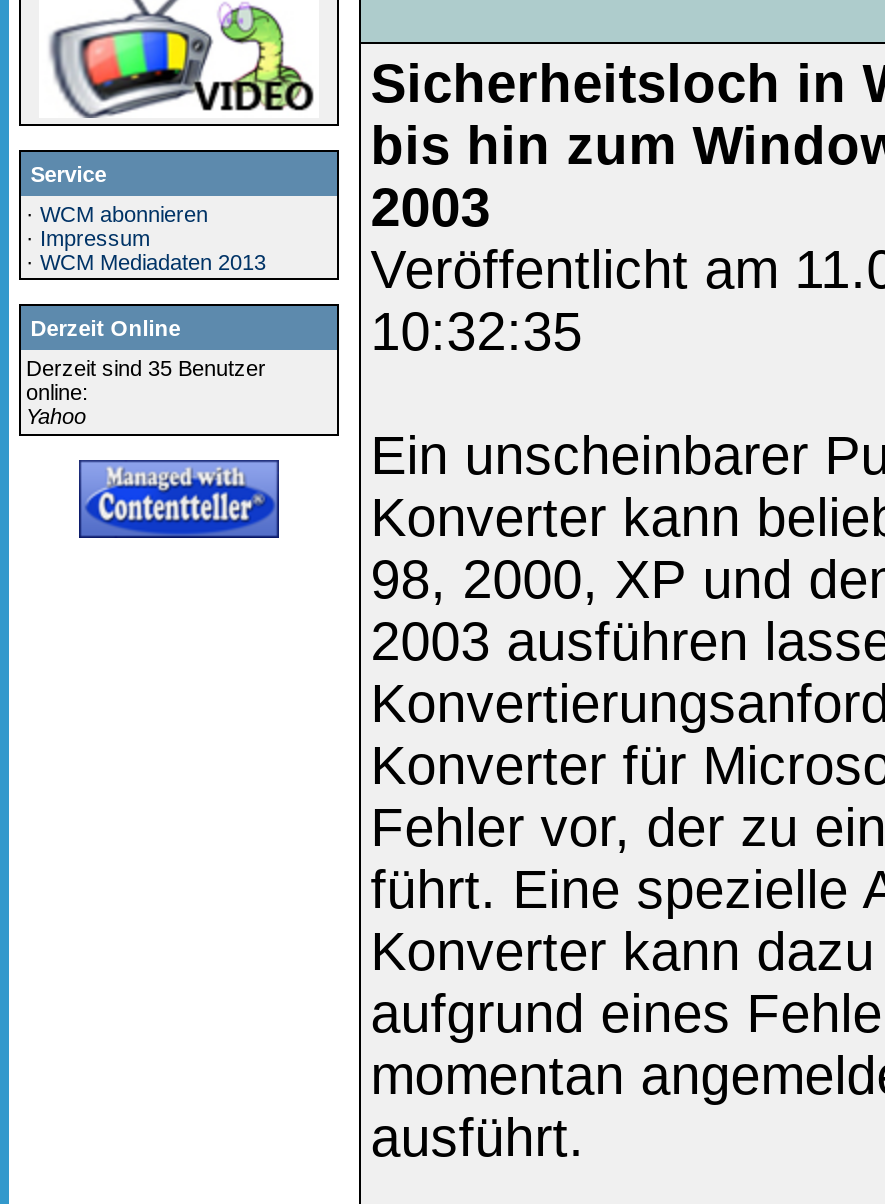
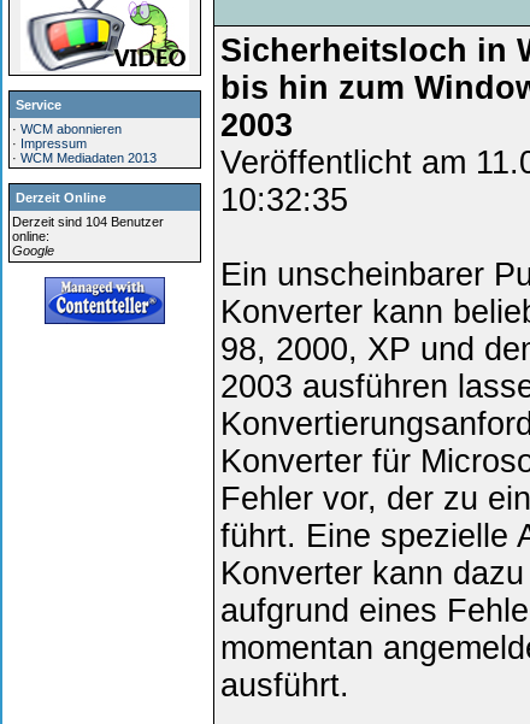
- Derzeit sind 35 Benutzer
+ Derzeit sind 104 Benutzer

- Yahoo
+ Google
